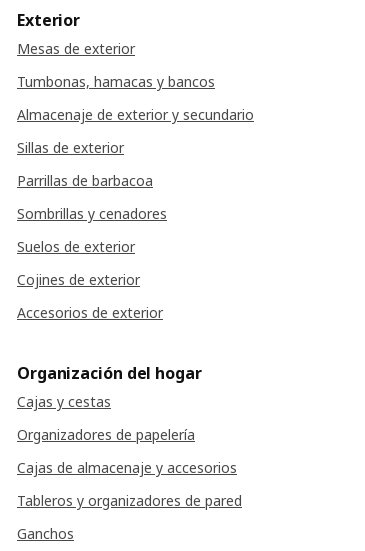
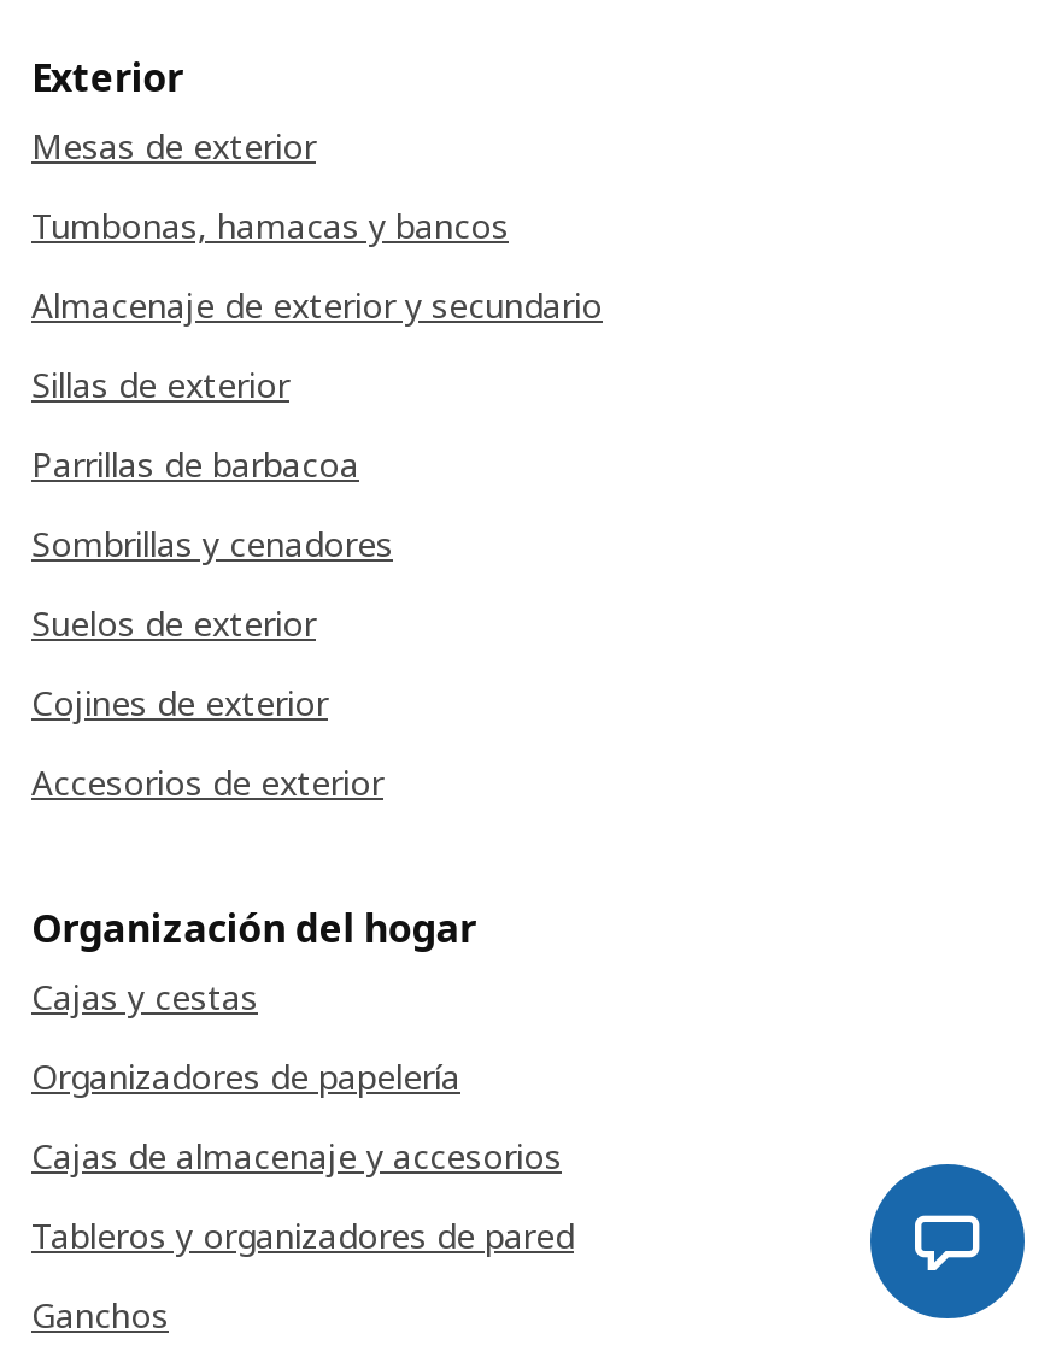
+ [image]
